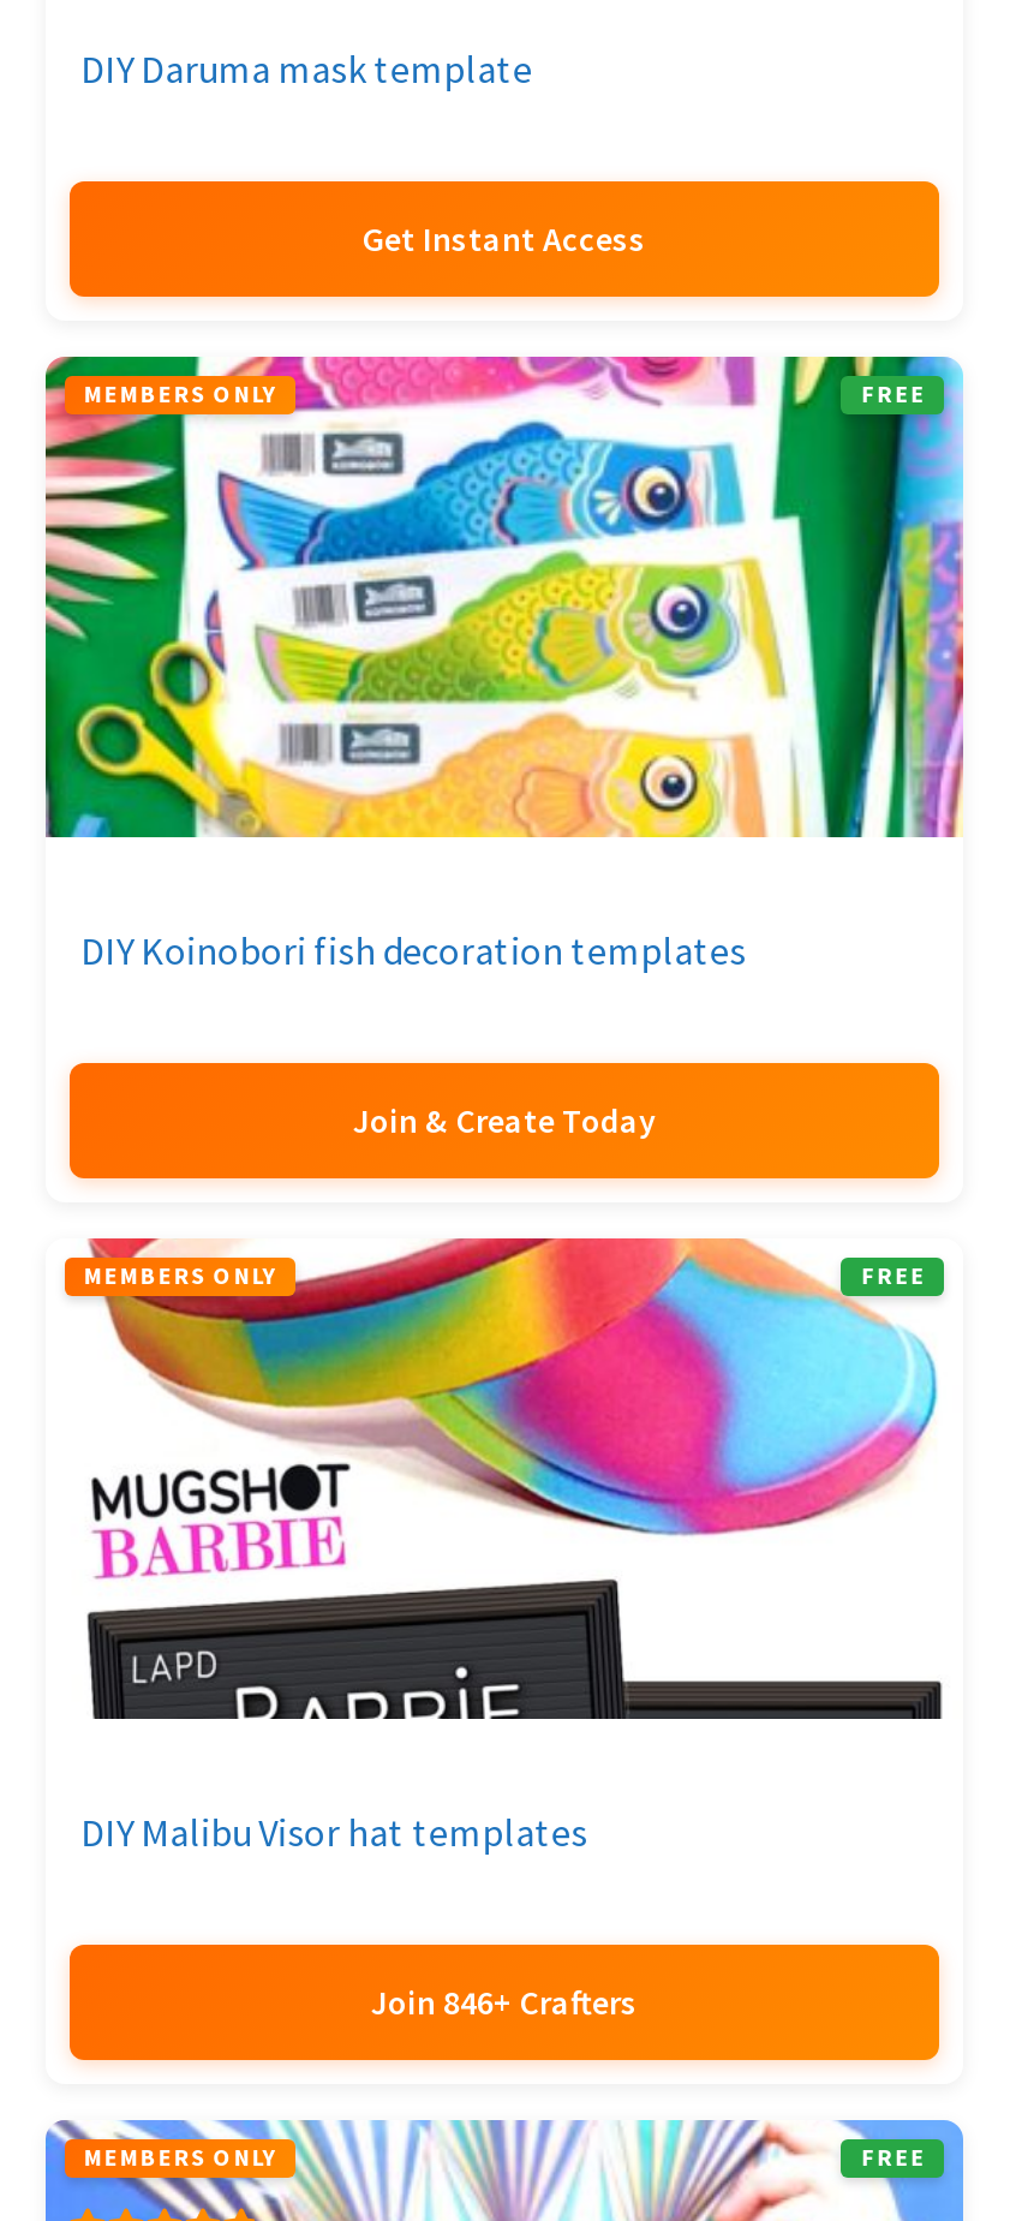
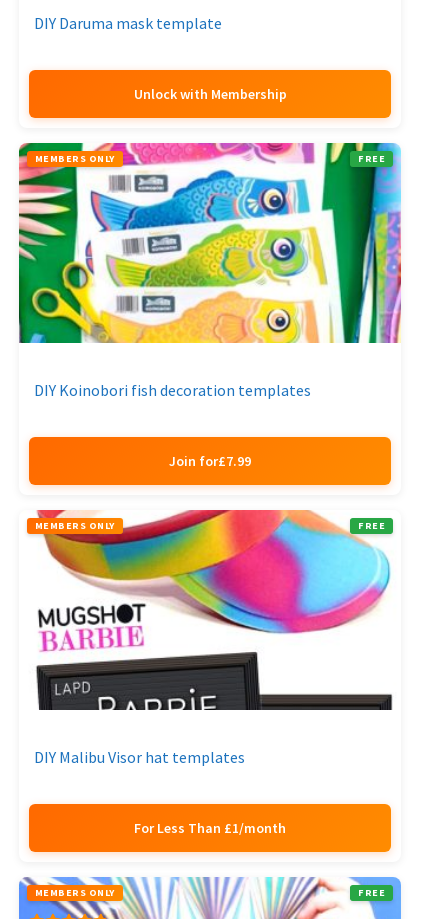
- Get Instant Access
+ Unlock with Membership

- Join & Create Today
+ Join for£7.99

- Join 846+ Crafters
+ For Less Than £1/month
